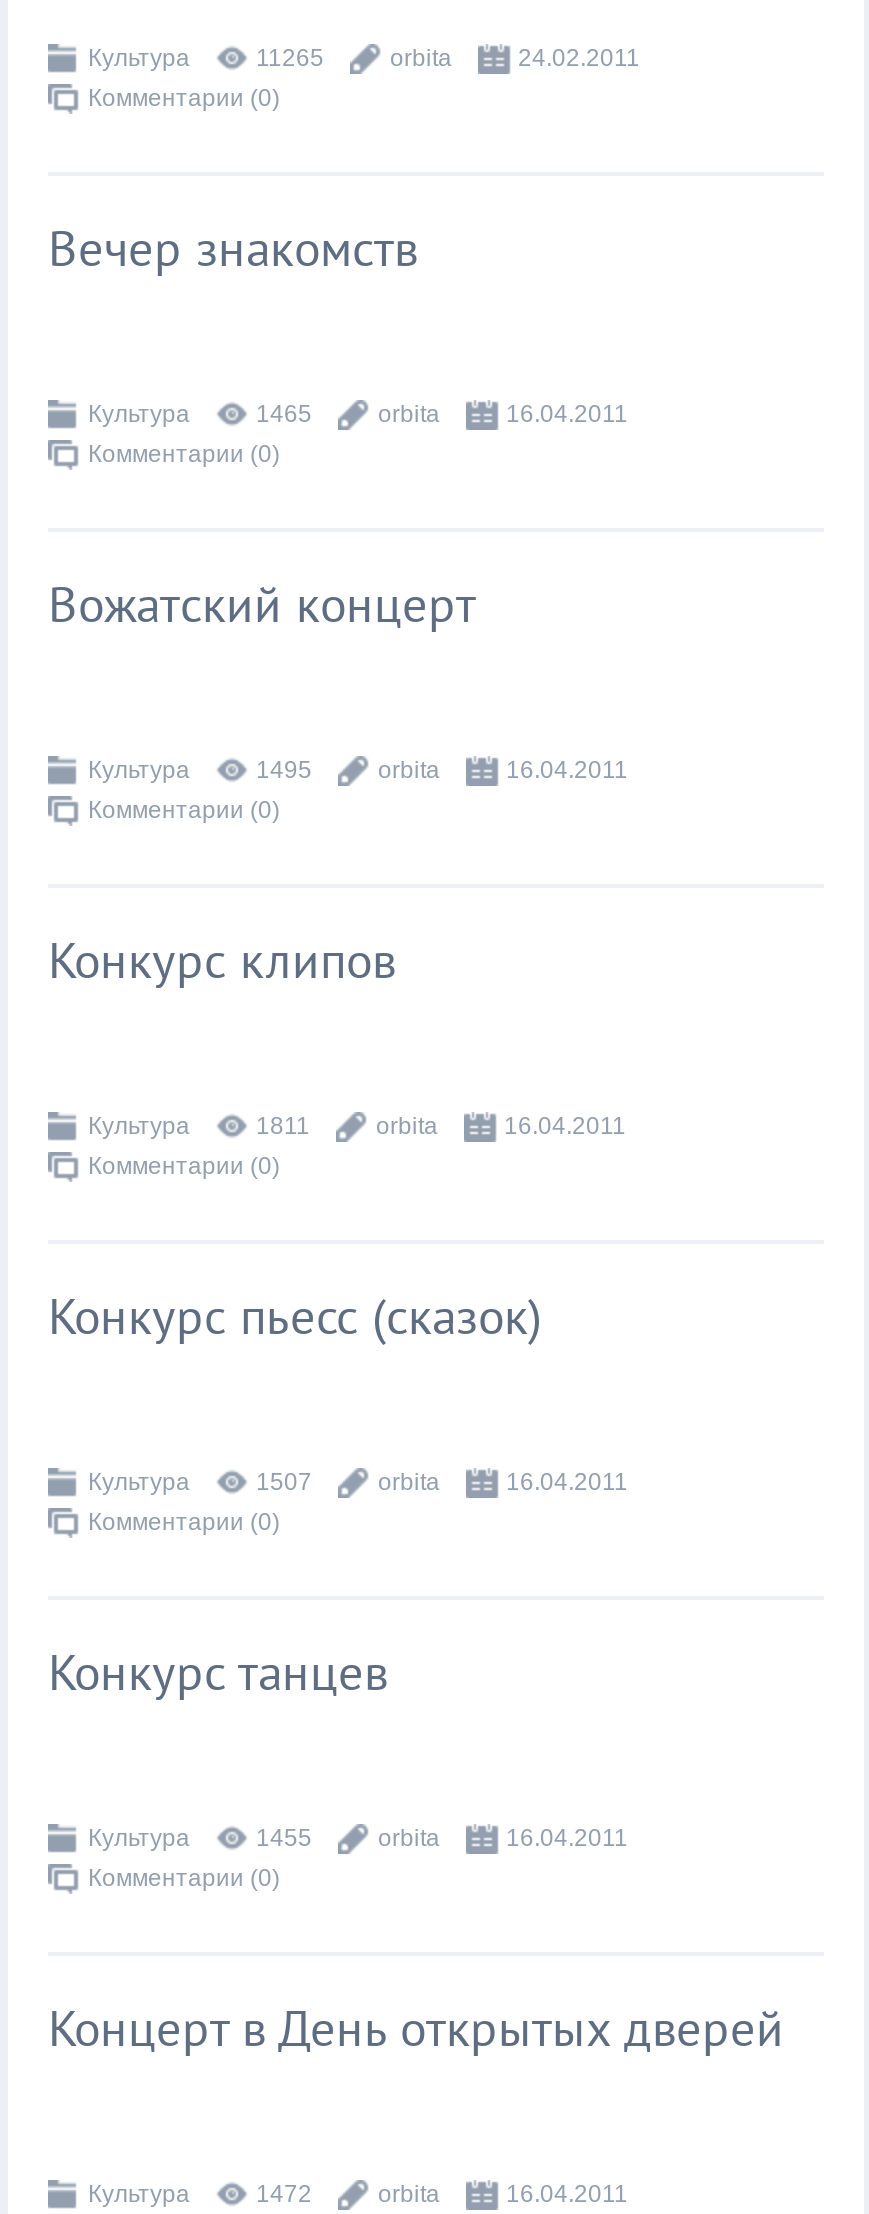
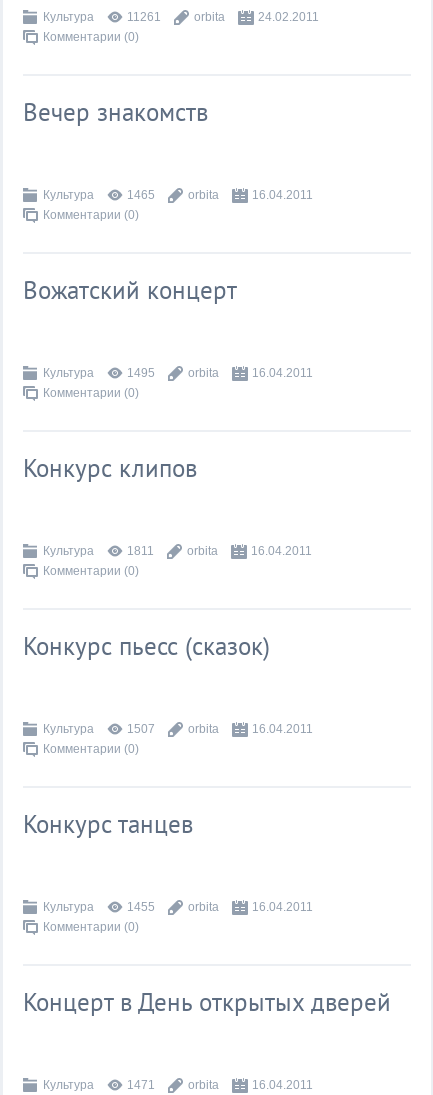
- 11265
+ 11261

- 1472
+ 1471
